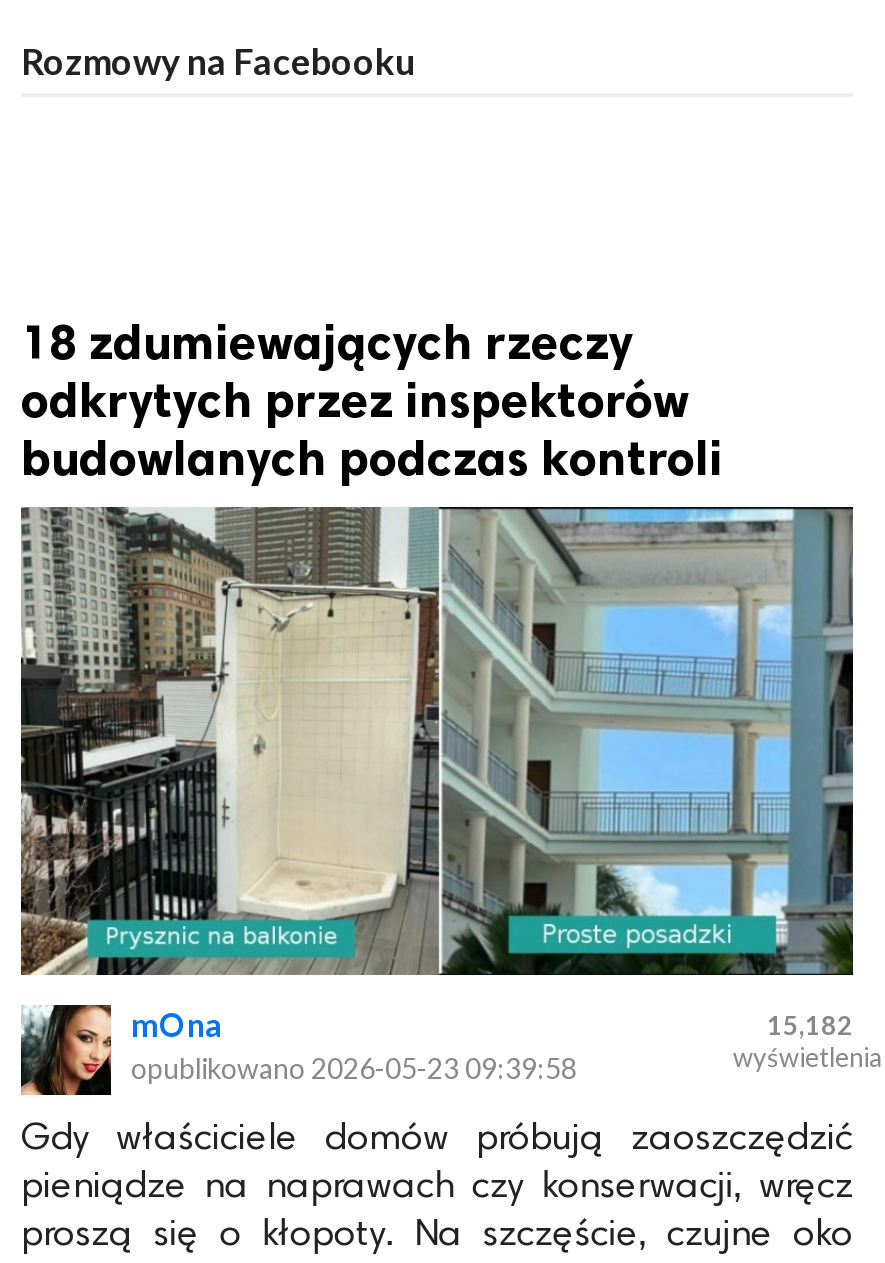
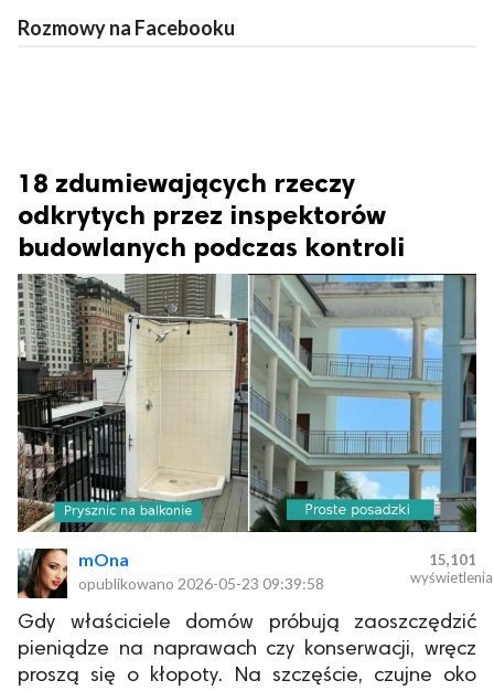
- 15,182
+ 15,101
